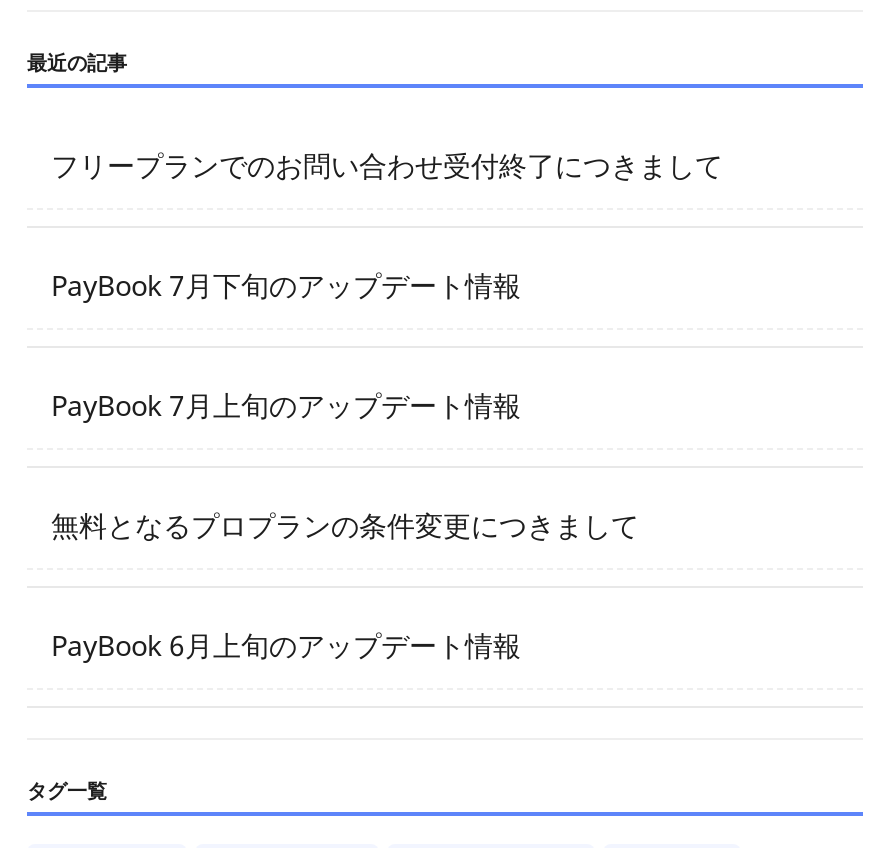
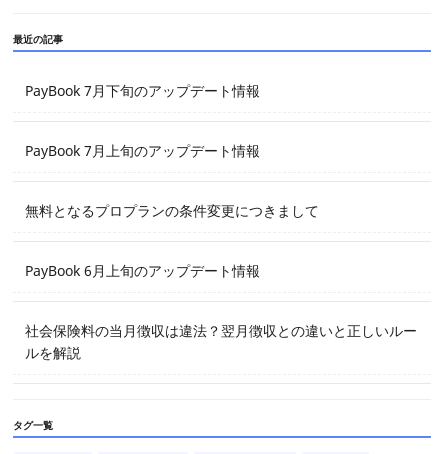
- フリープランでのお問い合わせ受付終了につきまして

moved up: PayBook 7月下旬のアップデート情報 | PayBook 7月上旬のアップデート情報 | 無料となるプロプランの条件変更につきまして | PayBook 6月上旬のアップデート情報

+ 社会保険料の当月徴収は違法？翌月徴収との違いと正しいルー
+ ルを解説
